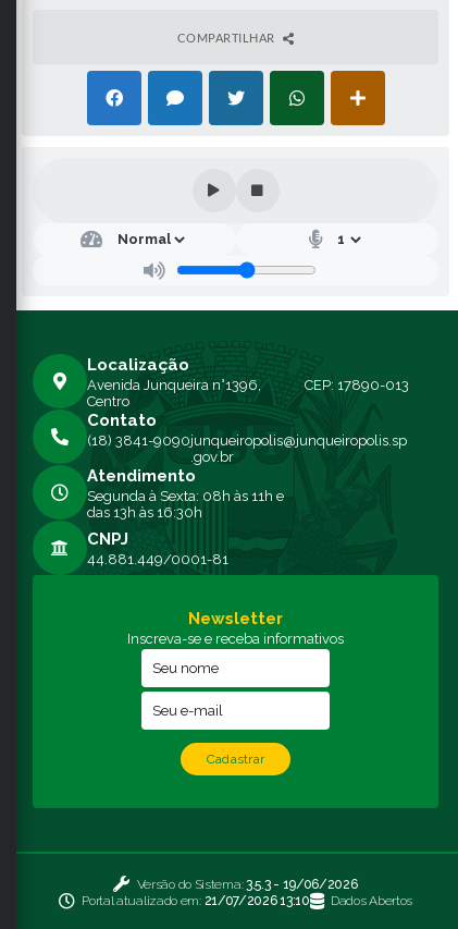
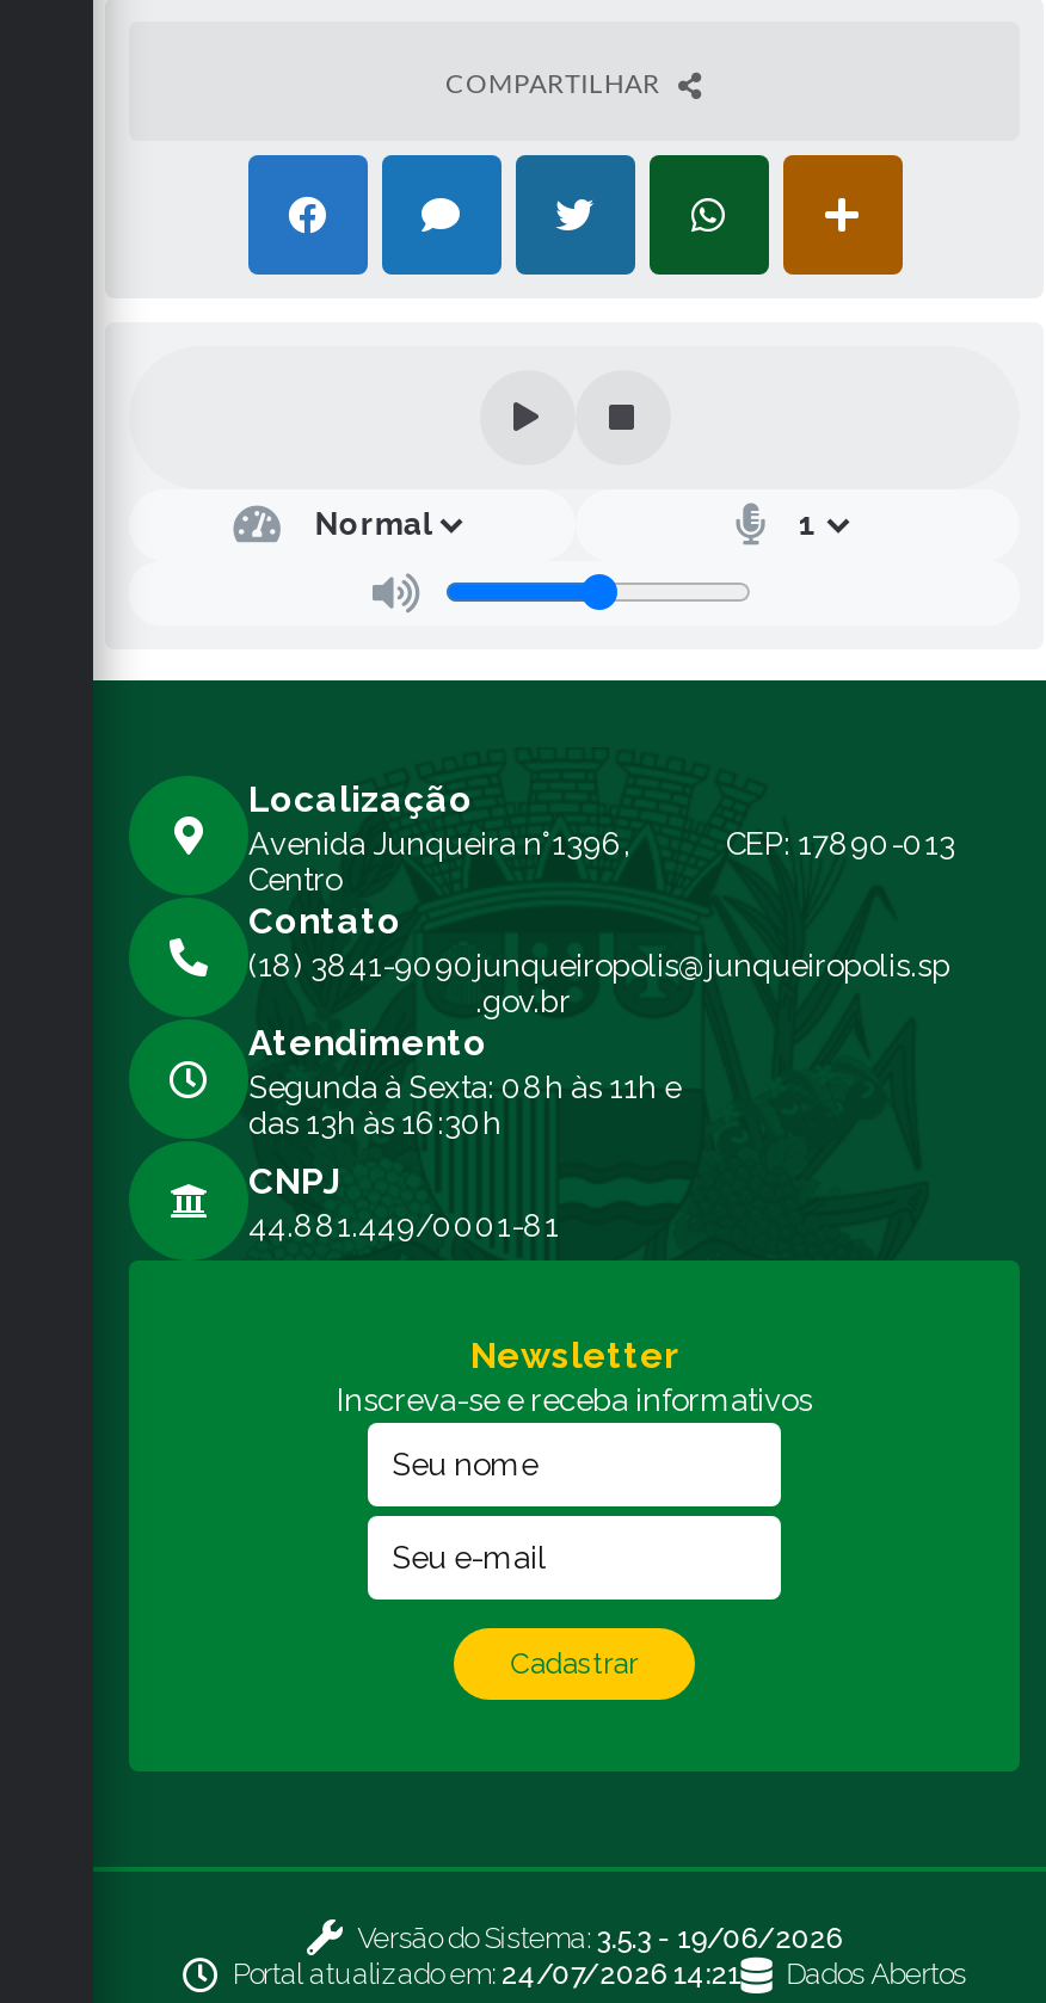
- Portal atualizado em: 21/07/2026 13:10
+ Portal atualizado em: 24/07/2026 14:21
